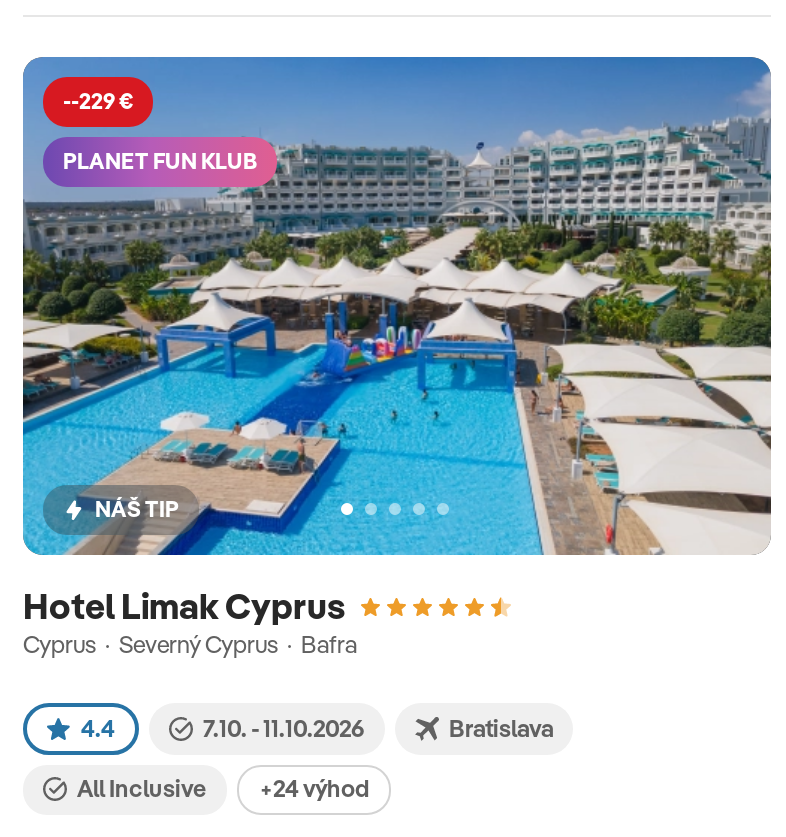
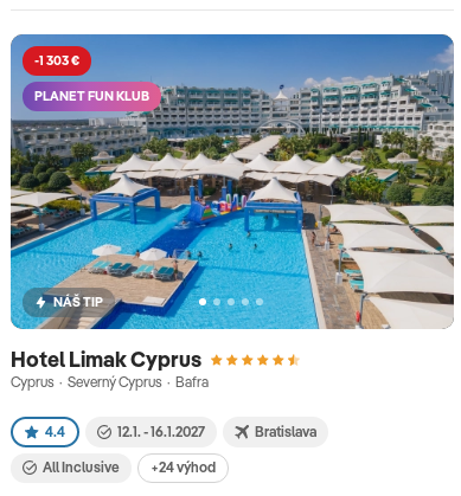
- --229 €
+ -1 303 €

- 7.10. - 11.10.2026
+ 12.1. - 16.1.2027
